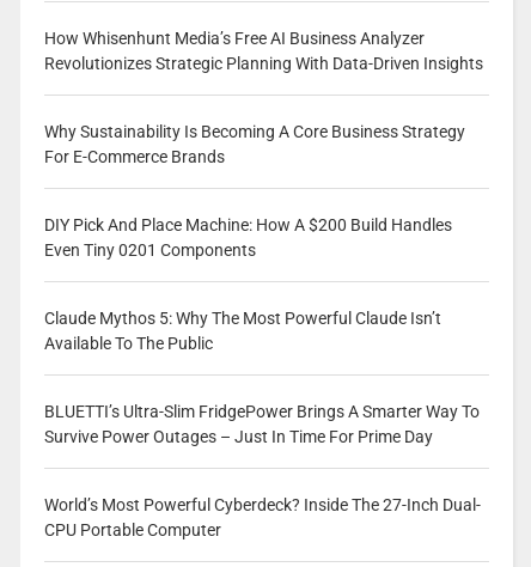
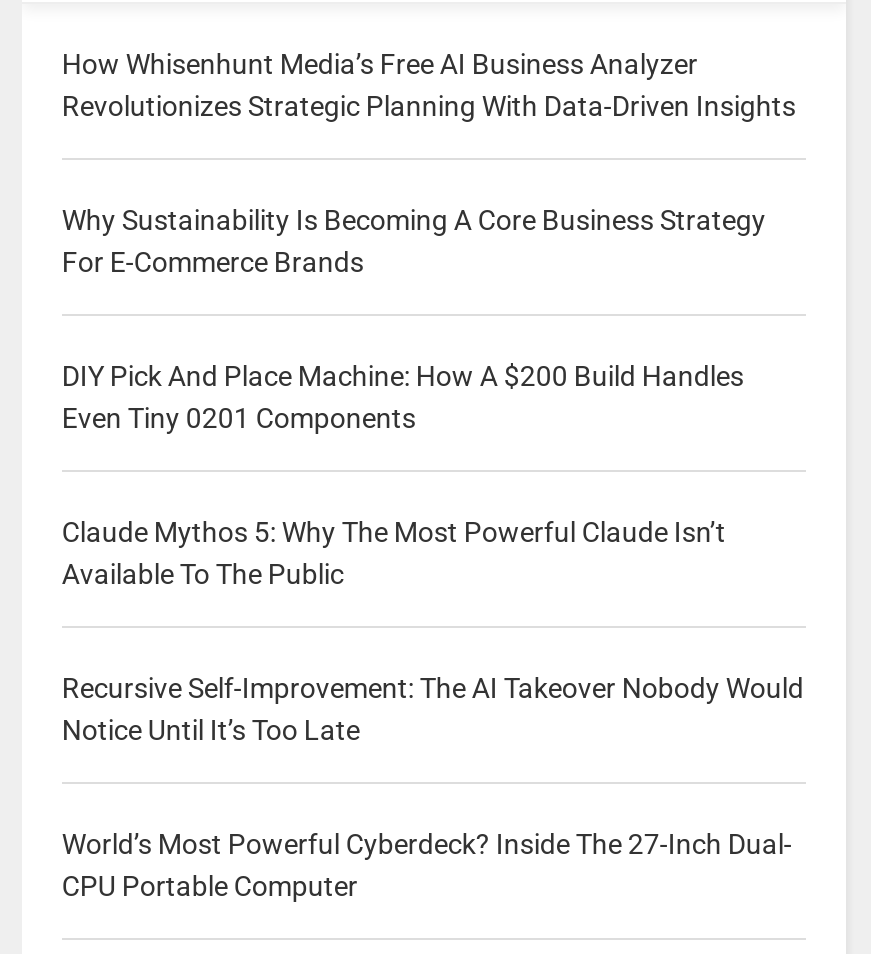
- BLUETTI’s Ultra-Slim FridgePower Brings A Smarter Way To
- Survive Power Outages – Just In Time For Prime Day
+ Recursive Self-Improvement: The AI Takeover Nobody Would
+ Notice Until It’s Too Late
